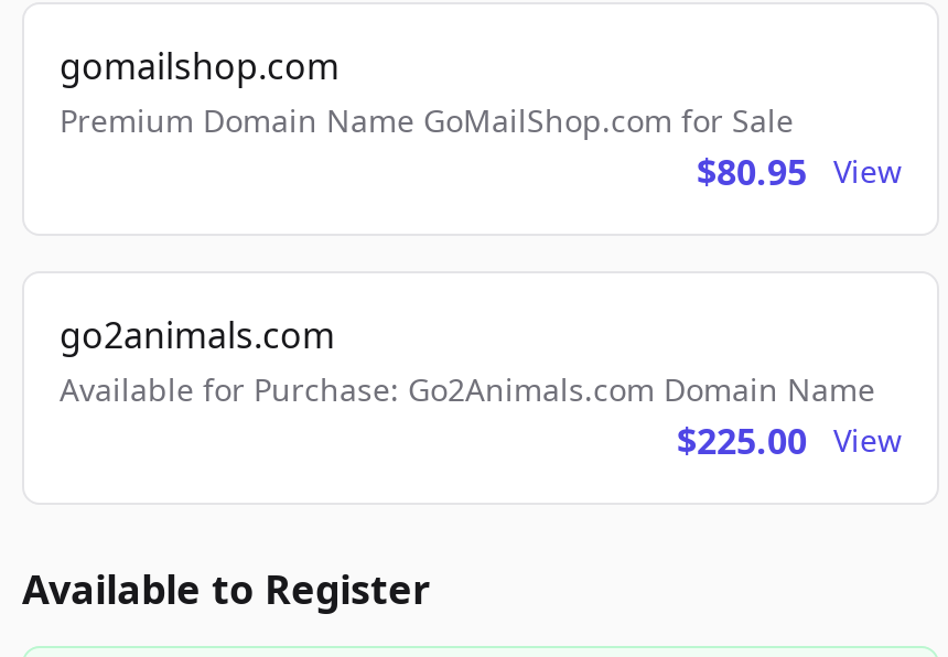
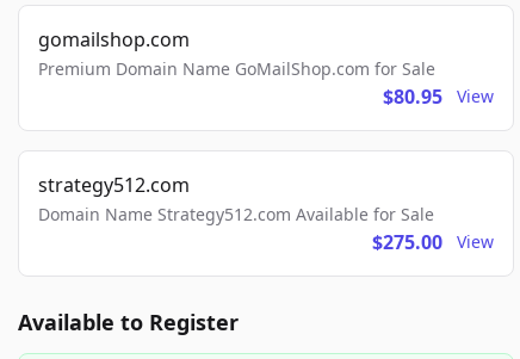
- go2animals.com
- Available for Purchase: Go2Animals.com Domain Name
- $225.00
+ strategy512.com
+ Domain Name Strategy512.com Available for Sale
+ $275.00
